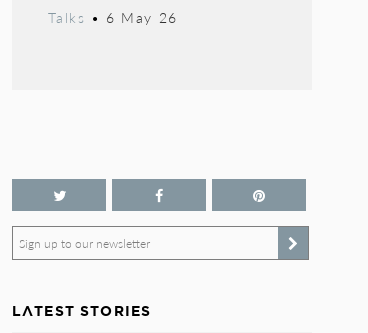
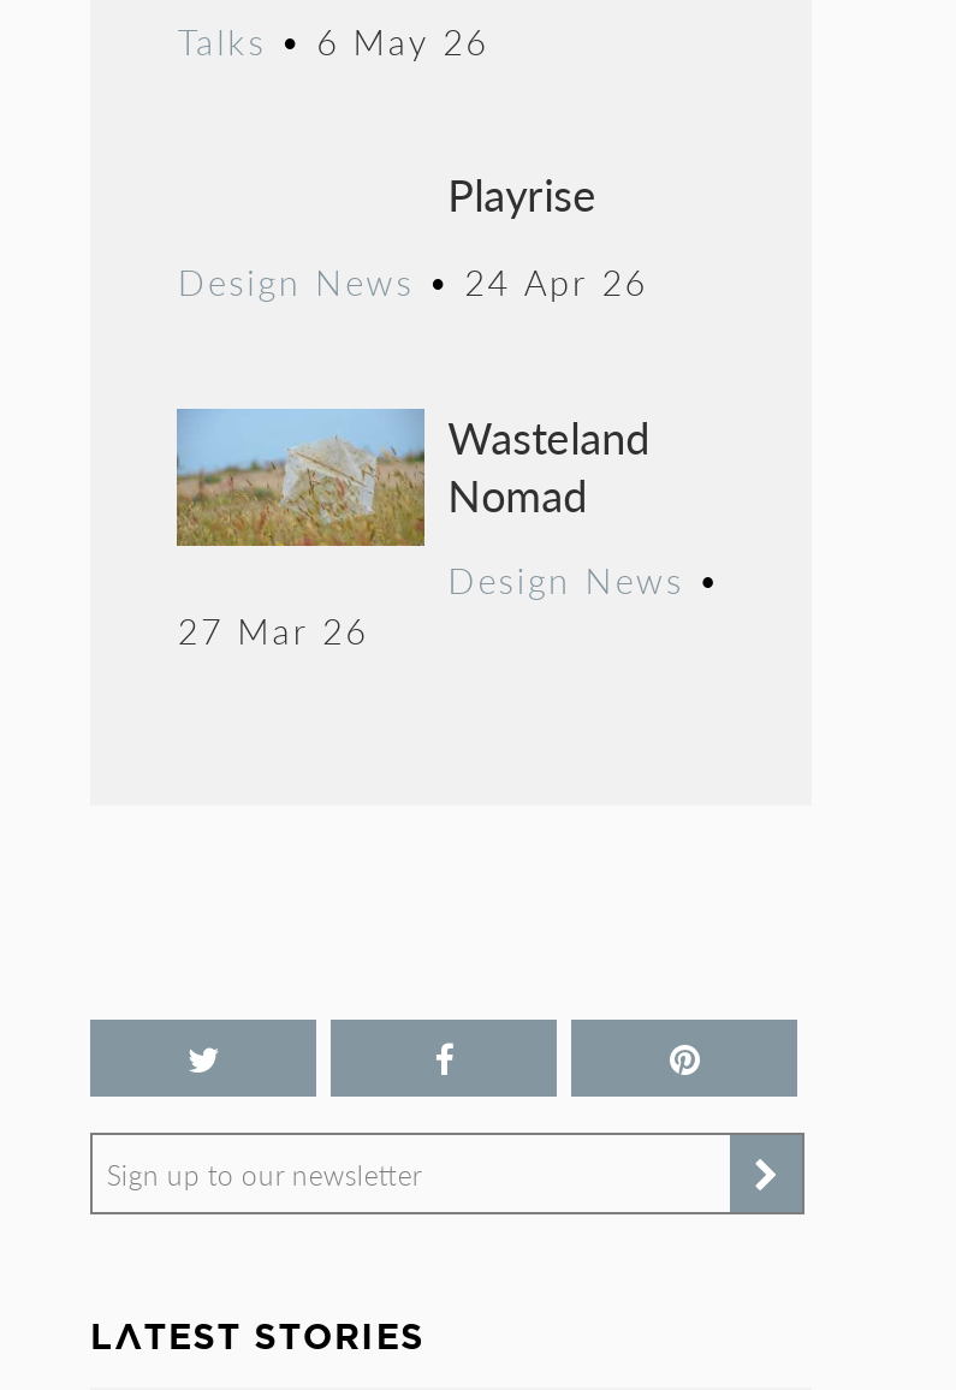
+ [image]
+ Playrise
+ Design News • 24 Apr 26
+ Wasteland
+ Nomad
+ Design News •
+ 27 Mar 26
